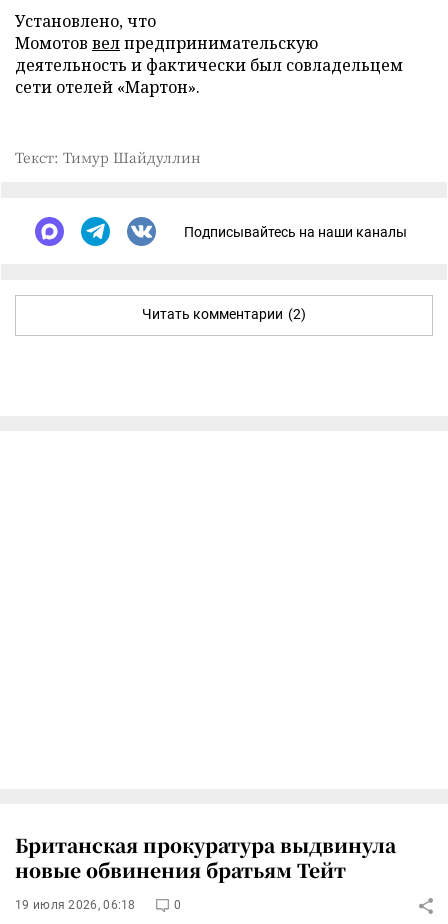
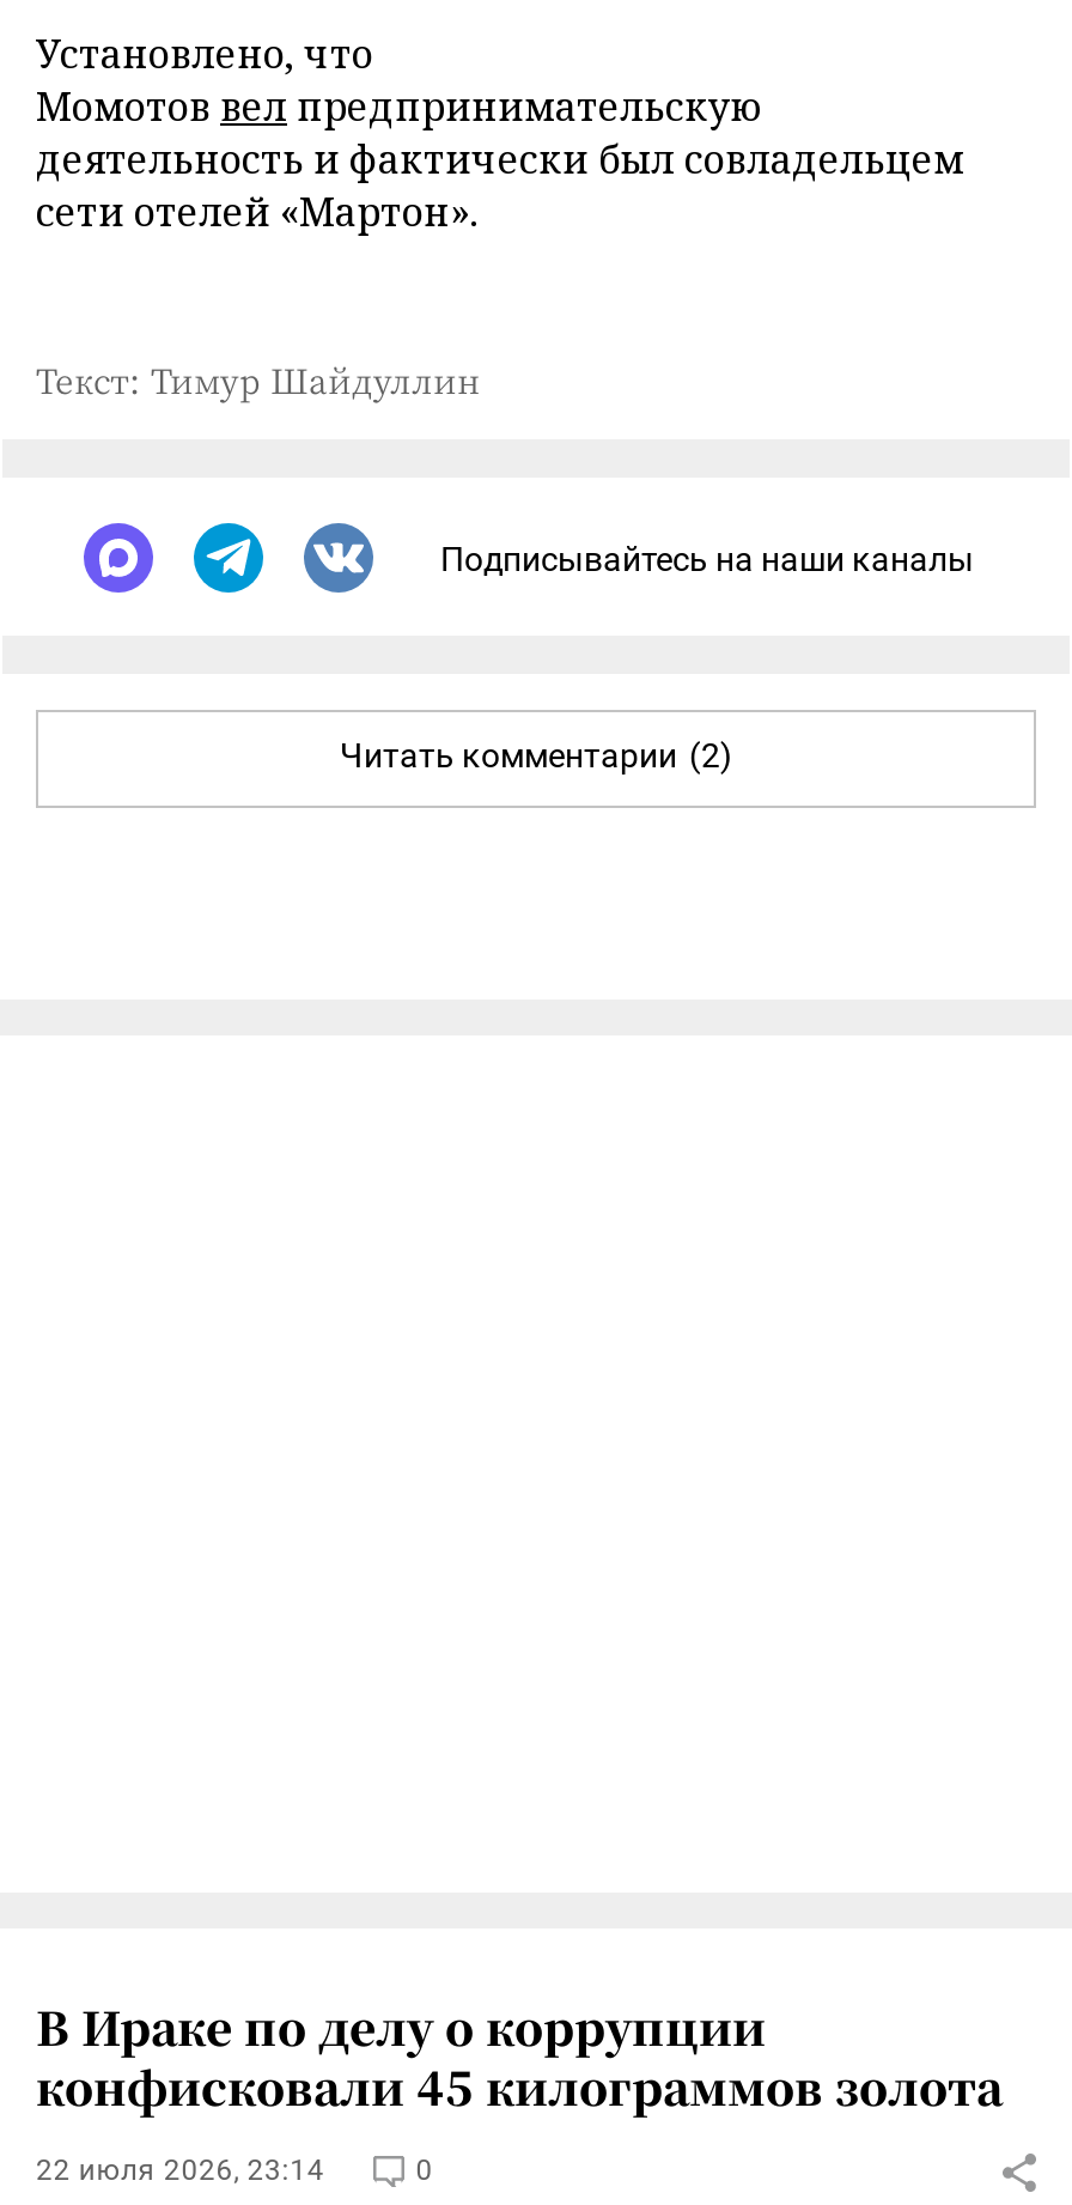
- Британская прокуратура выдвинула
- новые обвинения братьям Тейт
+ В Ираке по делу о коррупции
+ конфисковали 45 килограммов золота

- 19 июля 2026, 06:18
+ 22 июля 2026, 23:14
